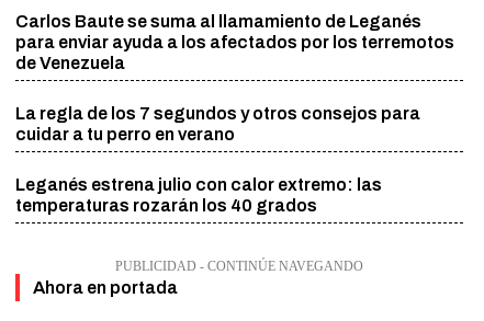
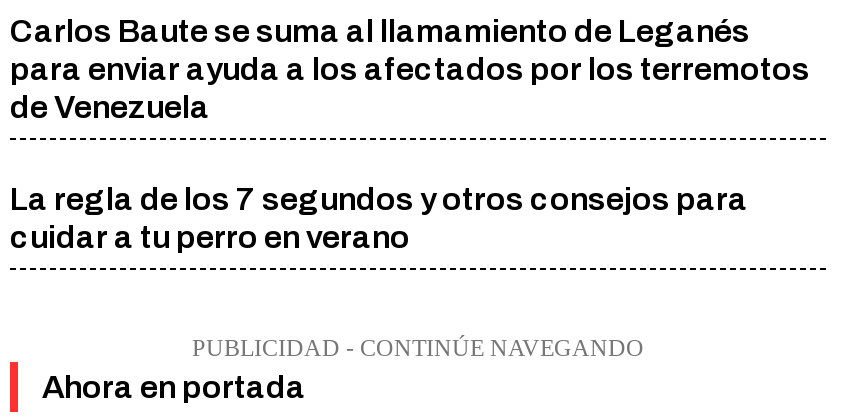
- Leganés estrena julio con calor extremo: las
- temperaturas rozarán los 40 grados
